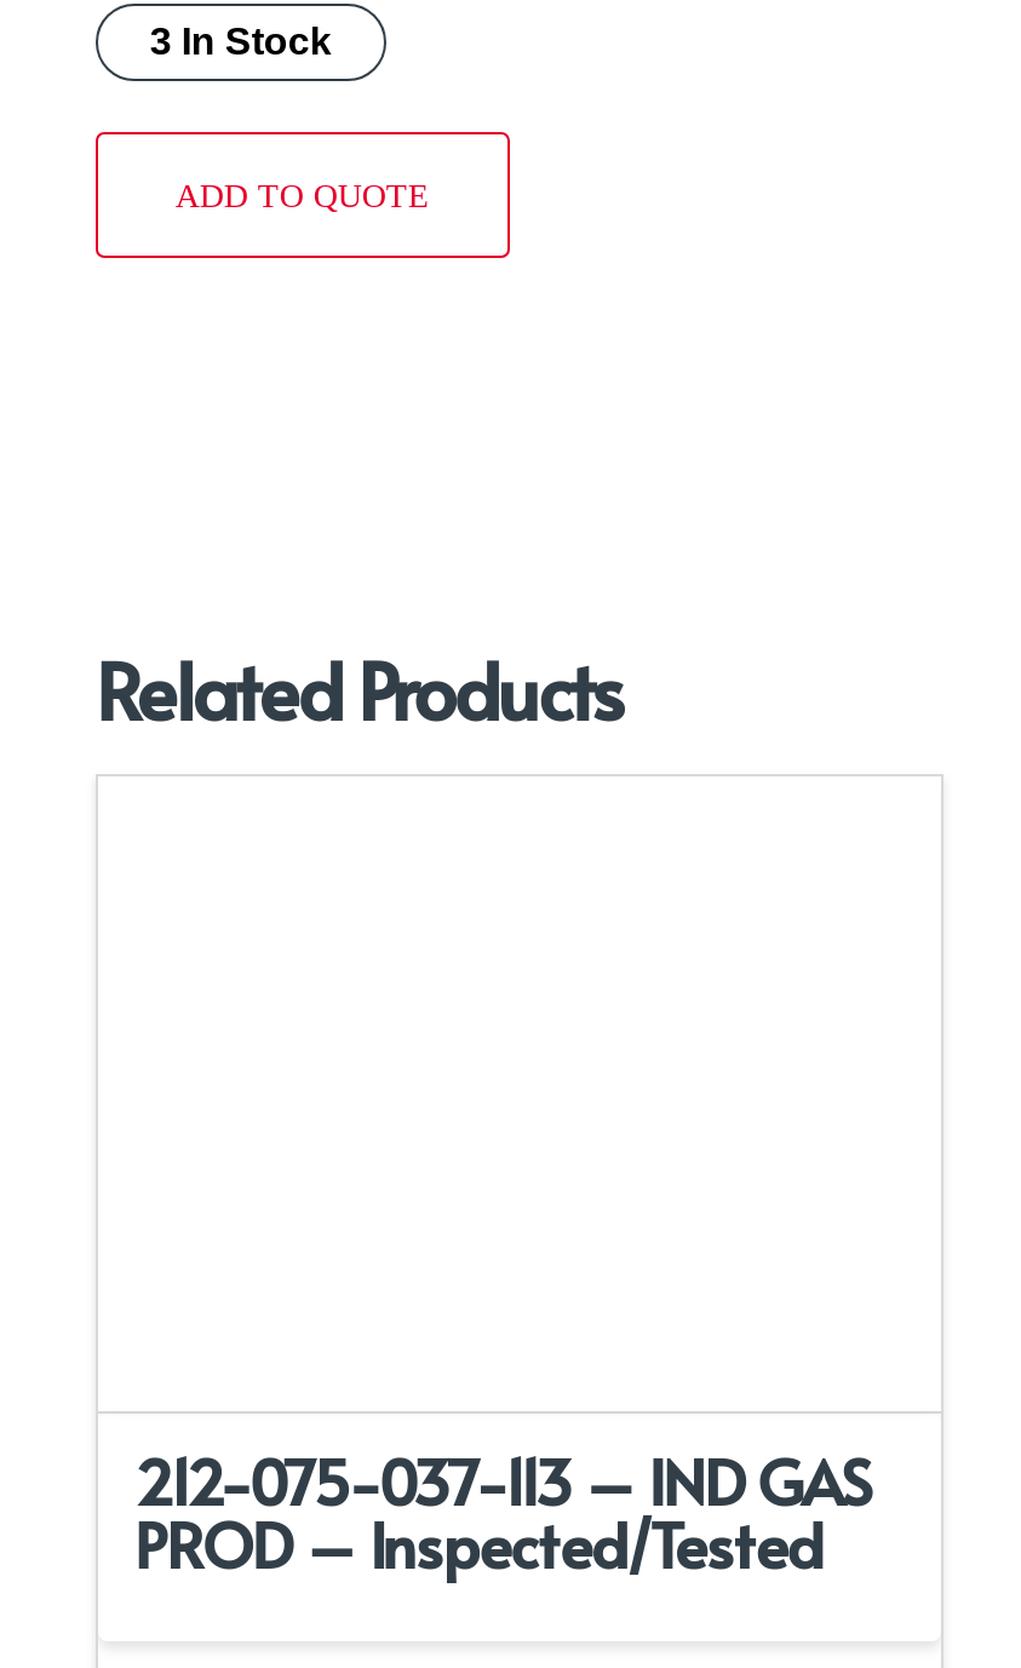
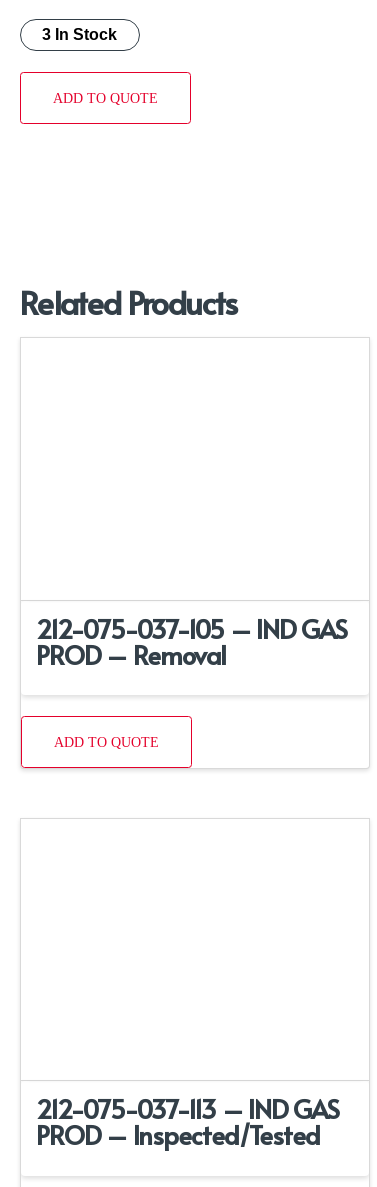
+ 212-075-037-105 – IND GAS
+ PROD – Removal
+ ADD TO QUOTE
